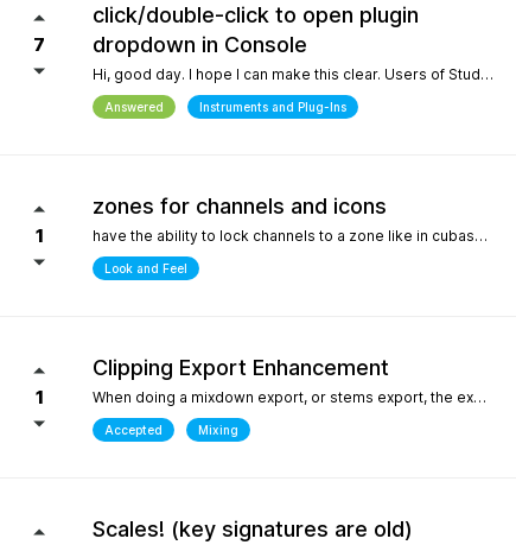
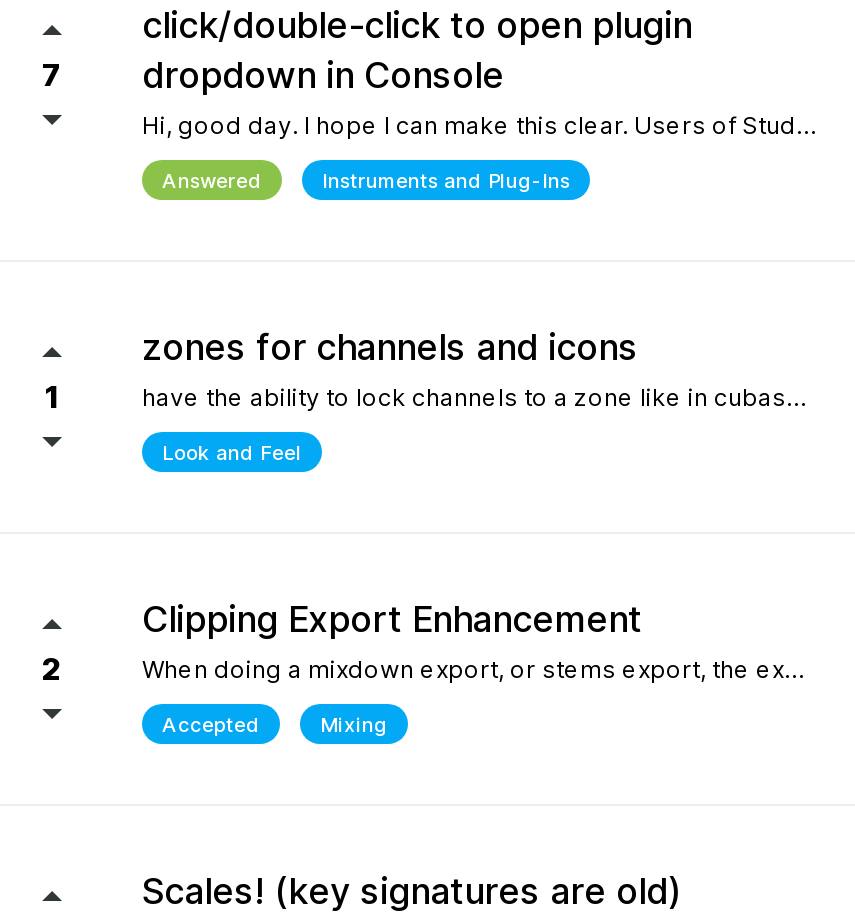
- 1
+ 2
